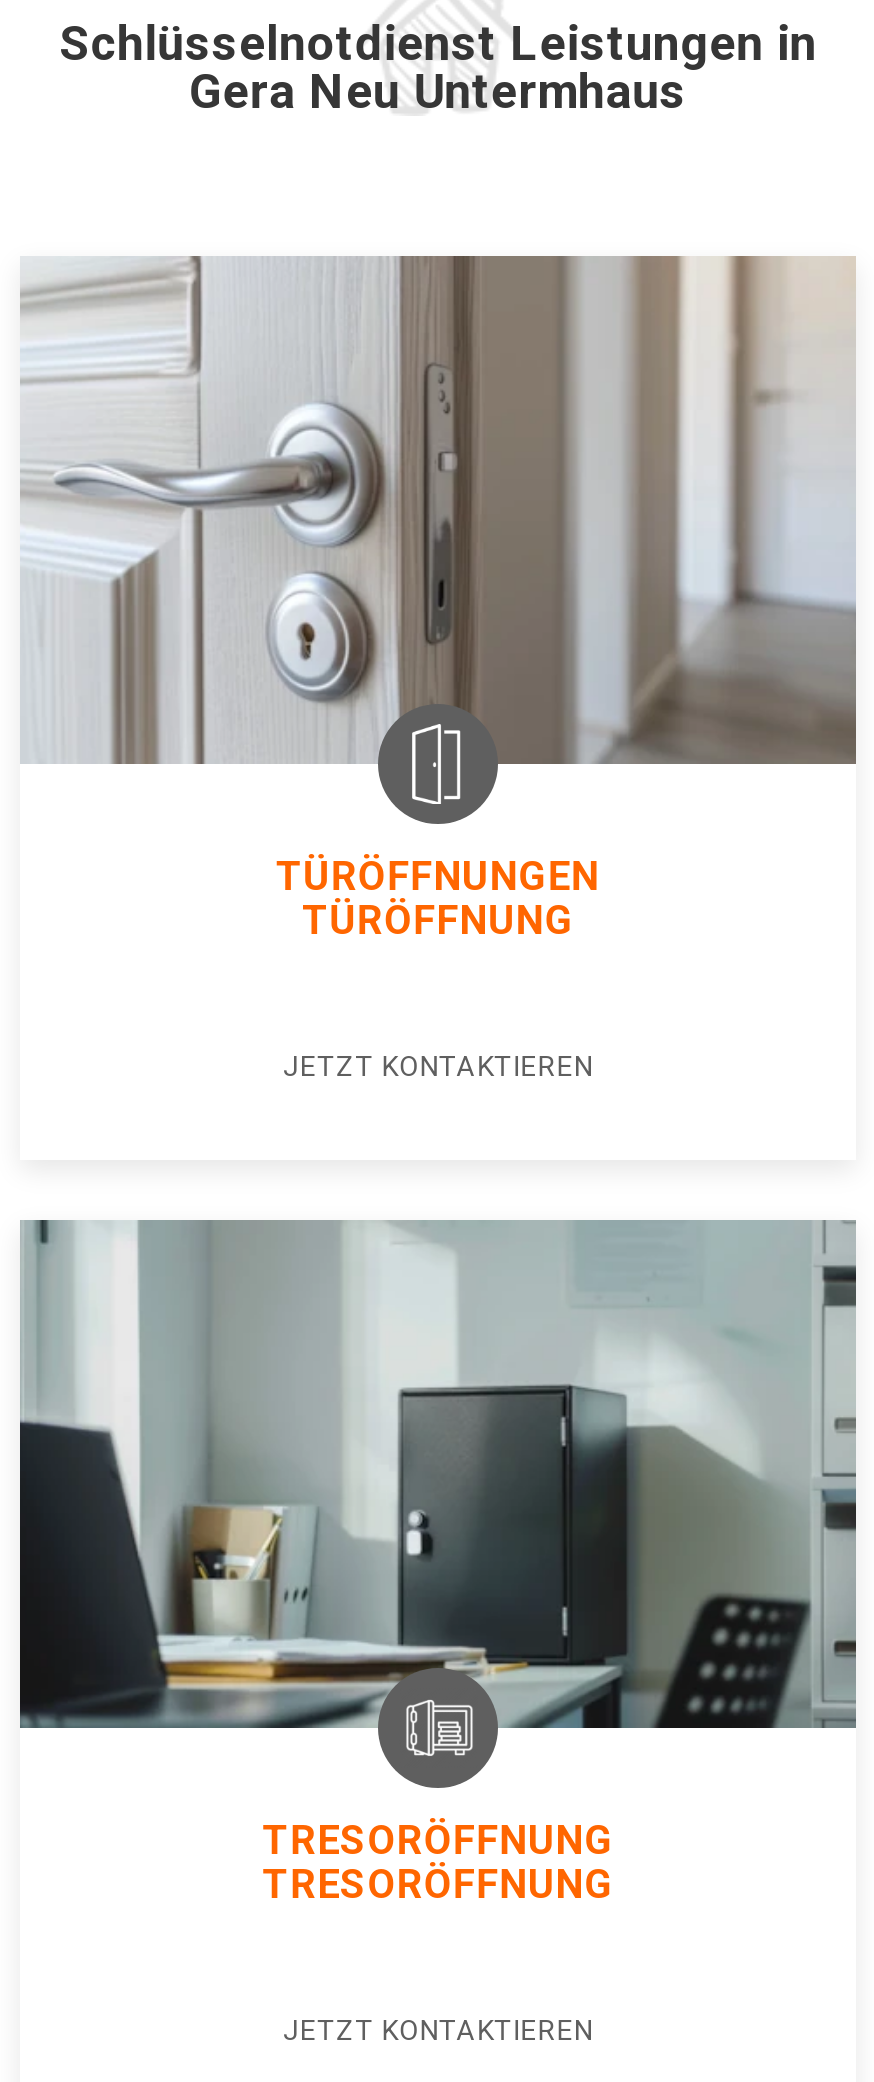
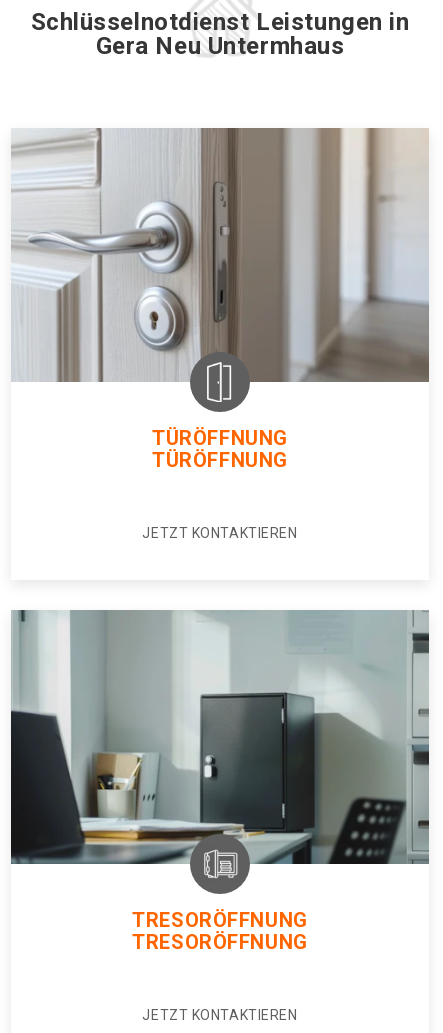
- TÜRÖFFNUNGEN
+ TÜRÖFFNUNG
